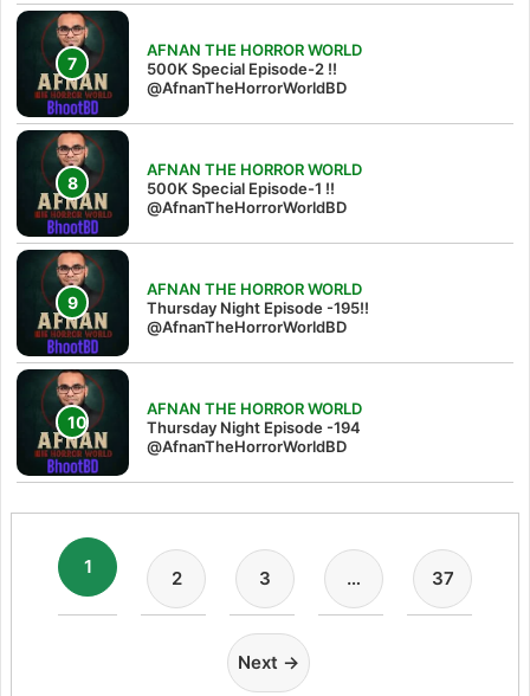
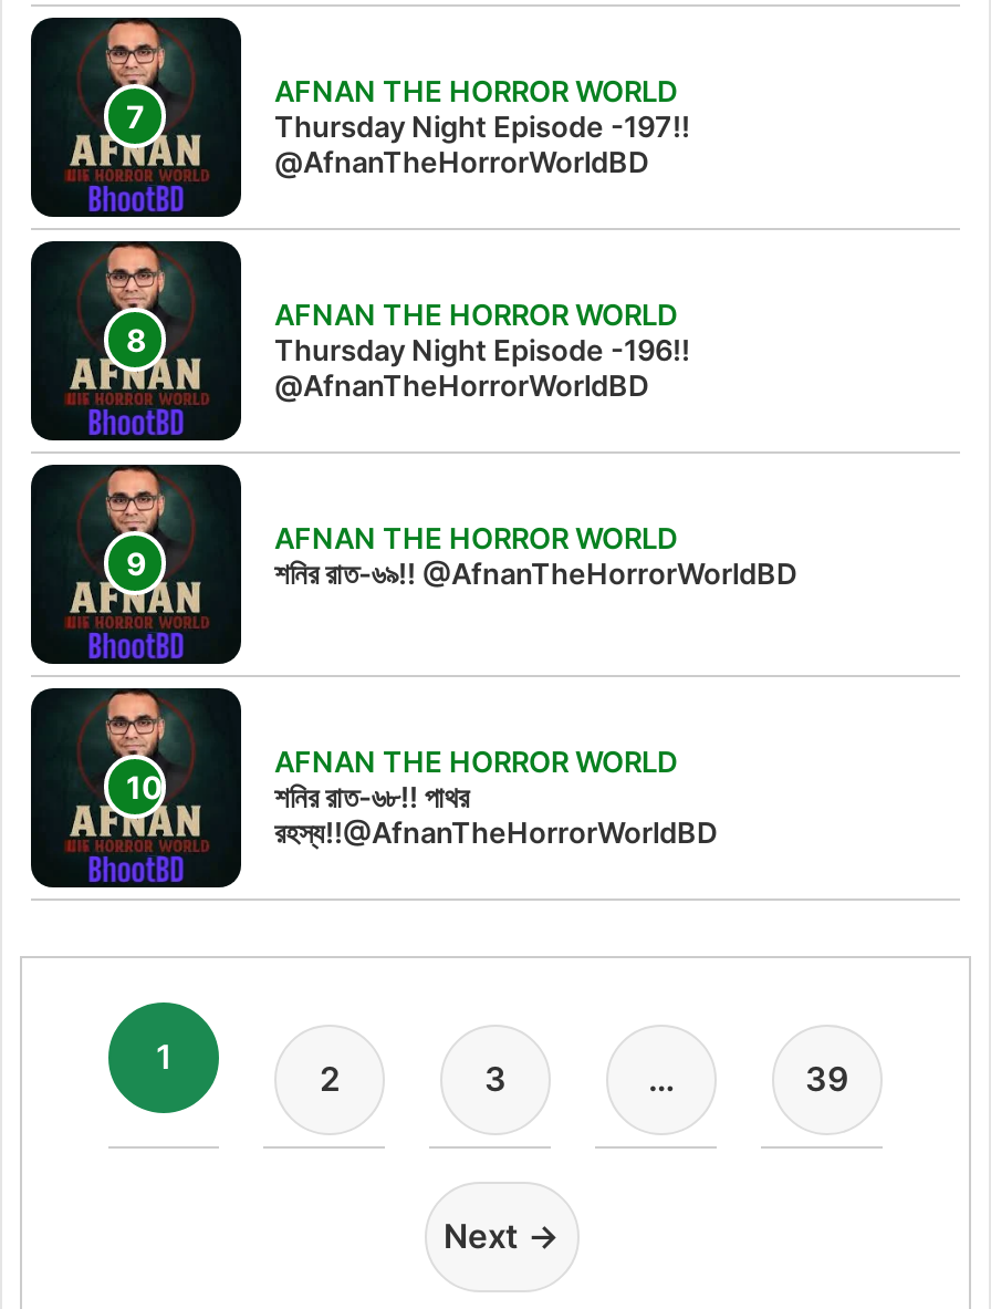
- 500K Special Episode-2 !!
+ Thursday Night Episode -197!!

- 500K Special Episode-1 !!
+ Thursday Night Episode -196!!

- Thursday Night Episode -195!!
- @AfnanTheHorrorWorldBD
+ শনির রাত-৬৯!! @AfnanTheHorrorWorldBD

- Thursday Night Episode -194
- @AfnanTheHorrorWorldBD
+ শনির রাত-৬৮!! পাথর
+ রহস্য!!@AfnanTheHorrorWorldBD

- 37
+ 39
